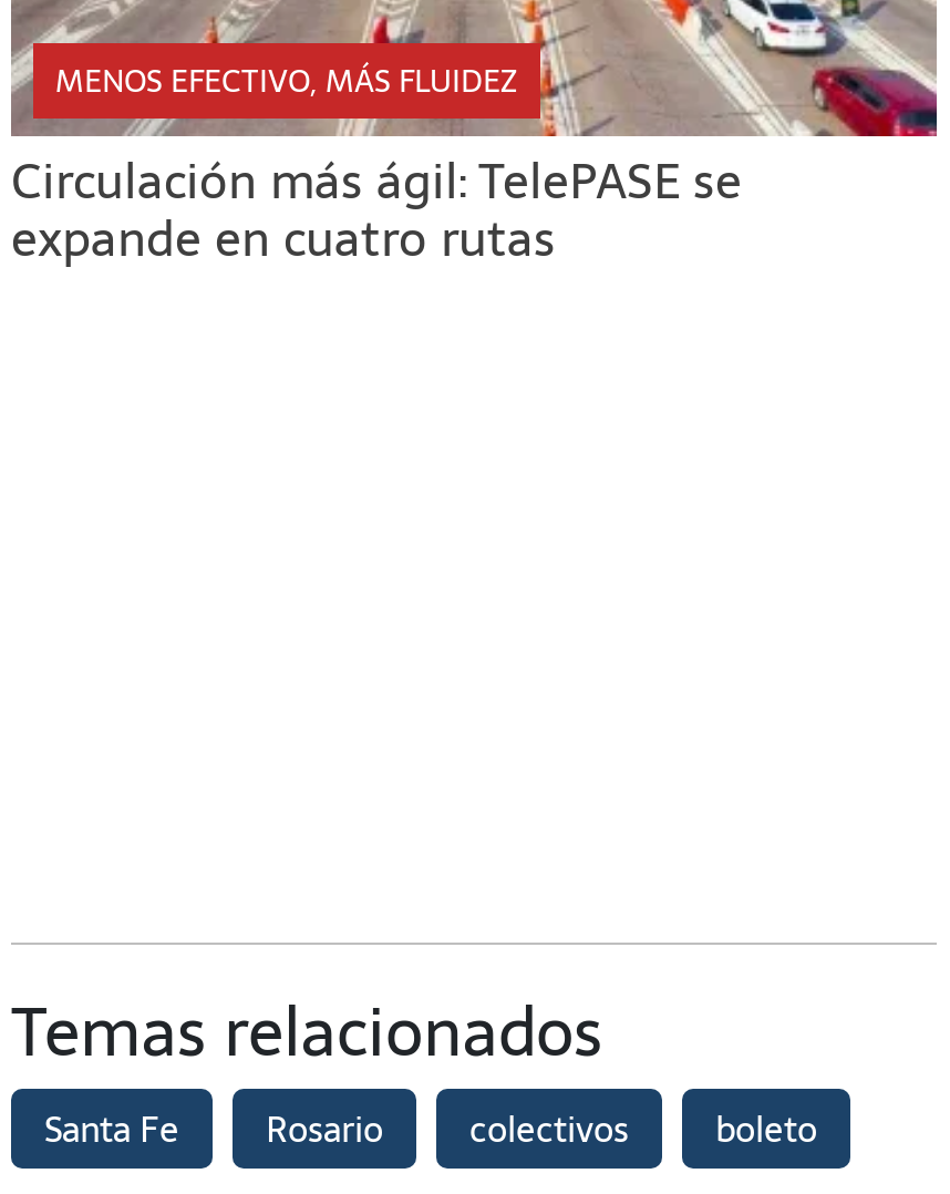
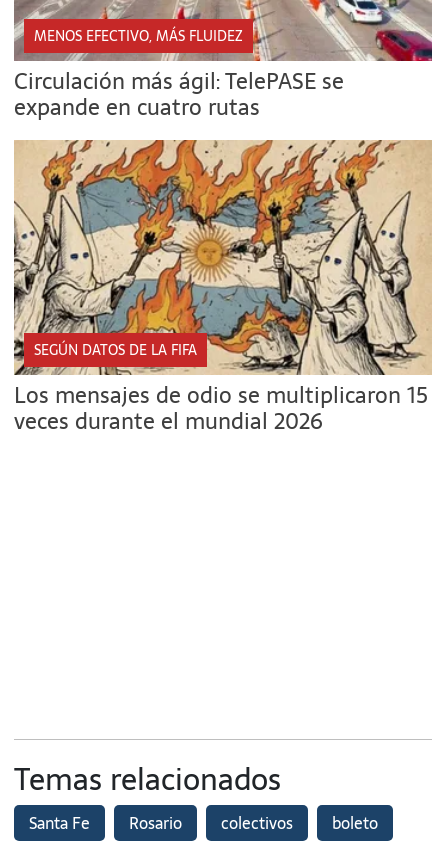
+ [image]
+ SEGÚN DATOS DE LA FIFA
+ Los mensajes de odio se multiplicaron 15
+ veces durante el mundial 2026
